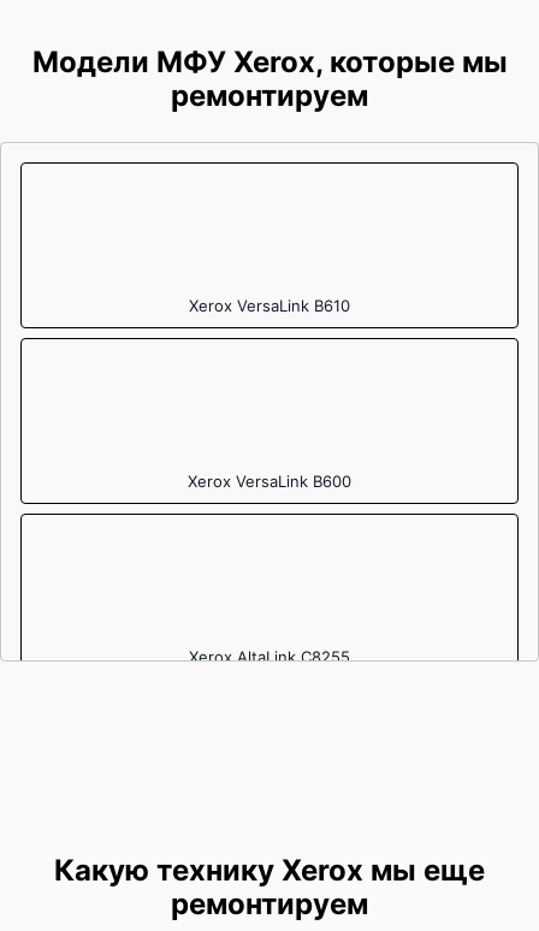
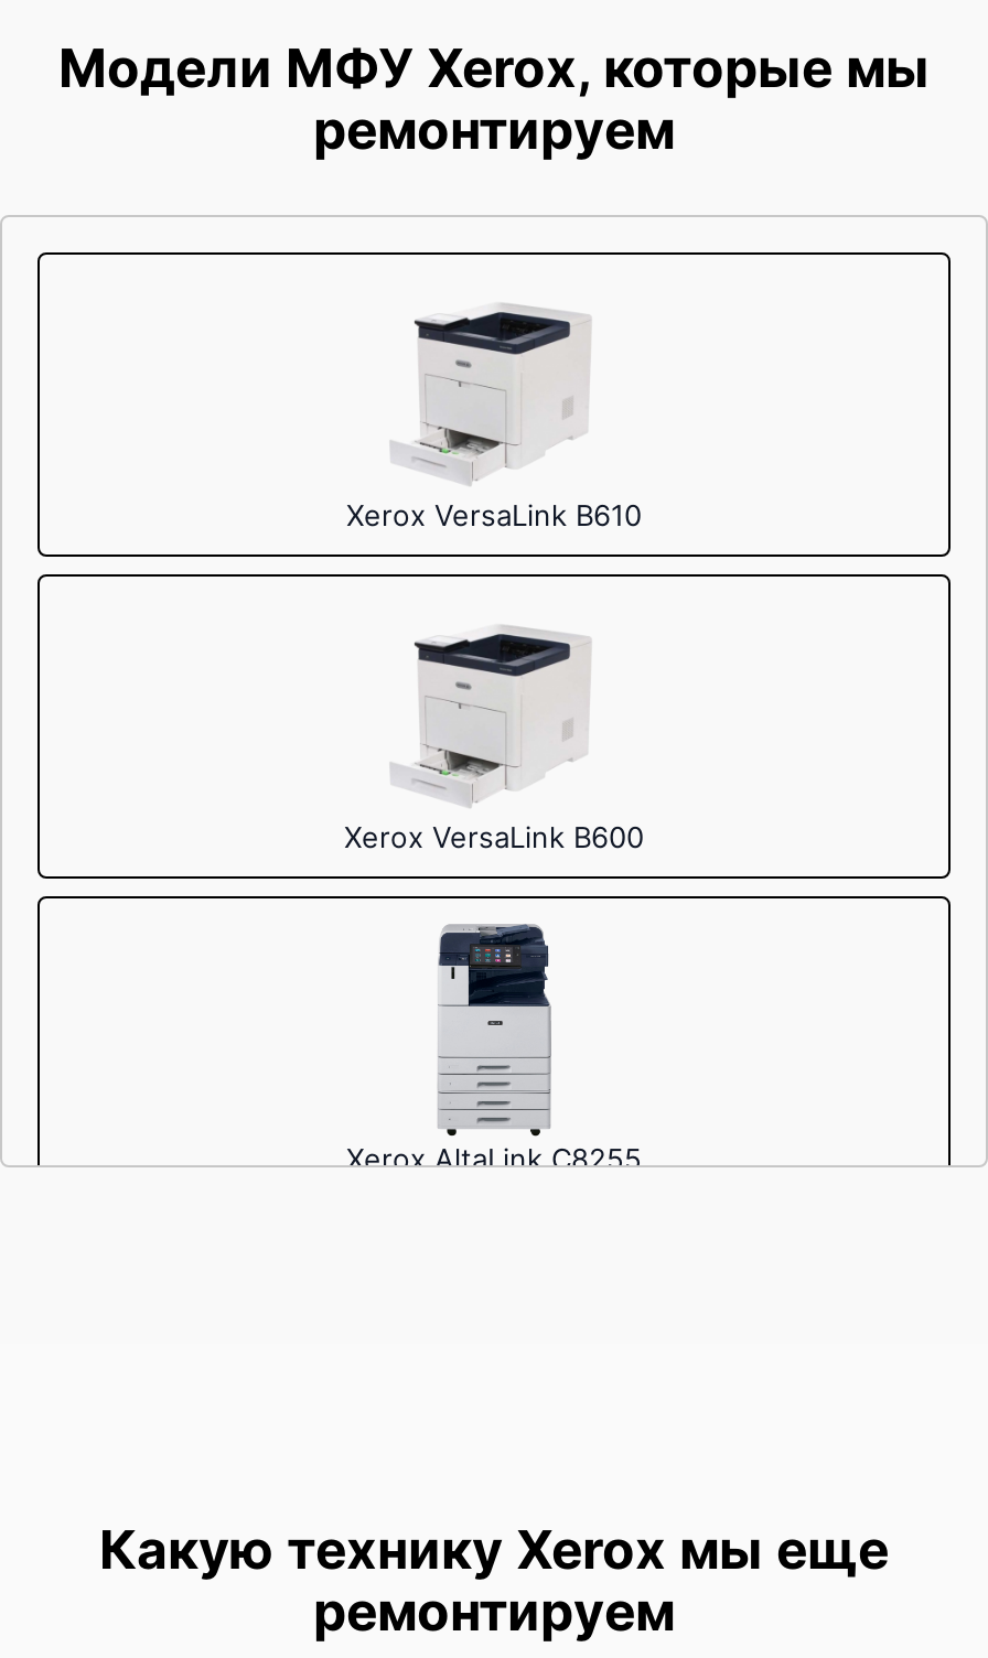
+ [image]

+ [image]

+ [image]
